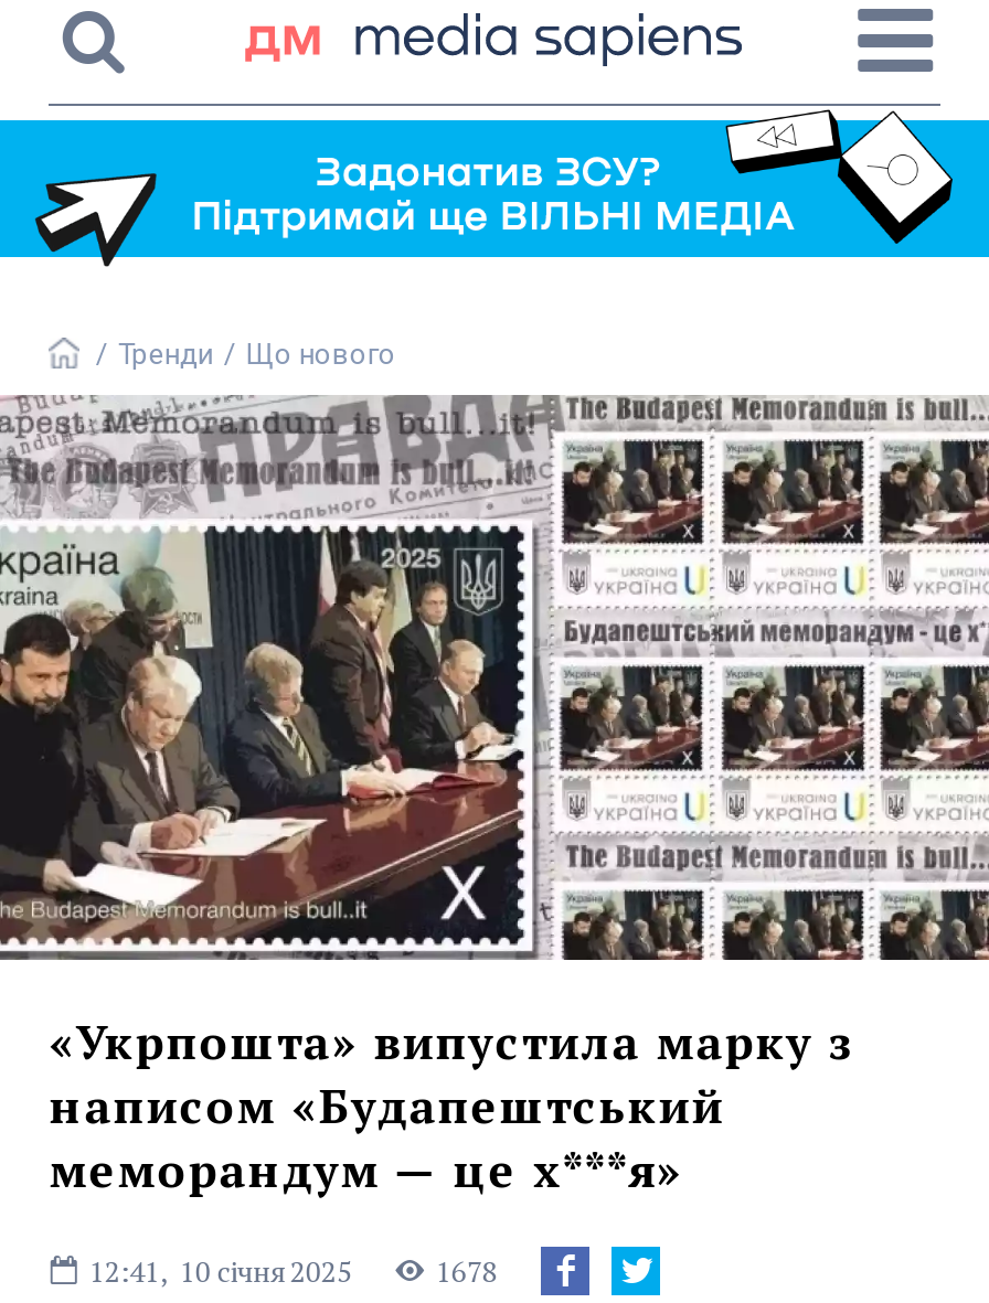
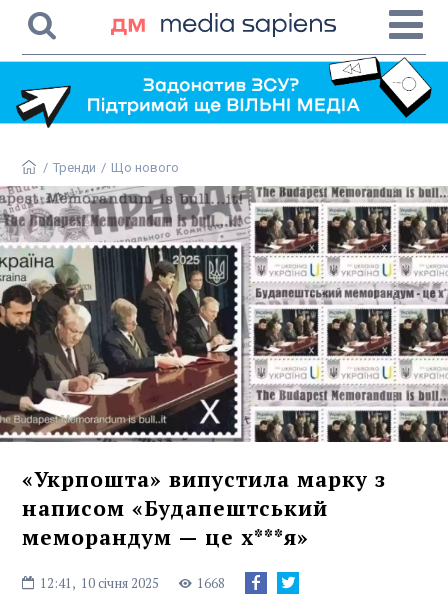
- 1678
+ 1668
